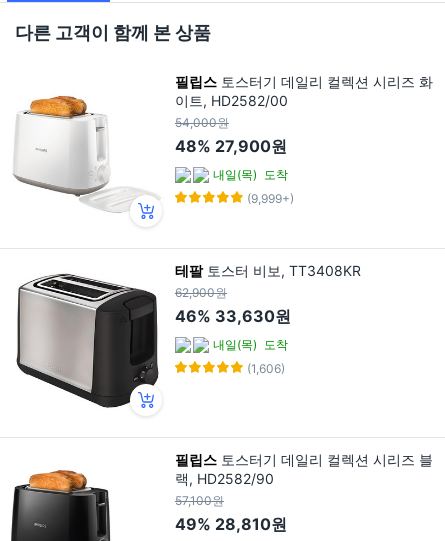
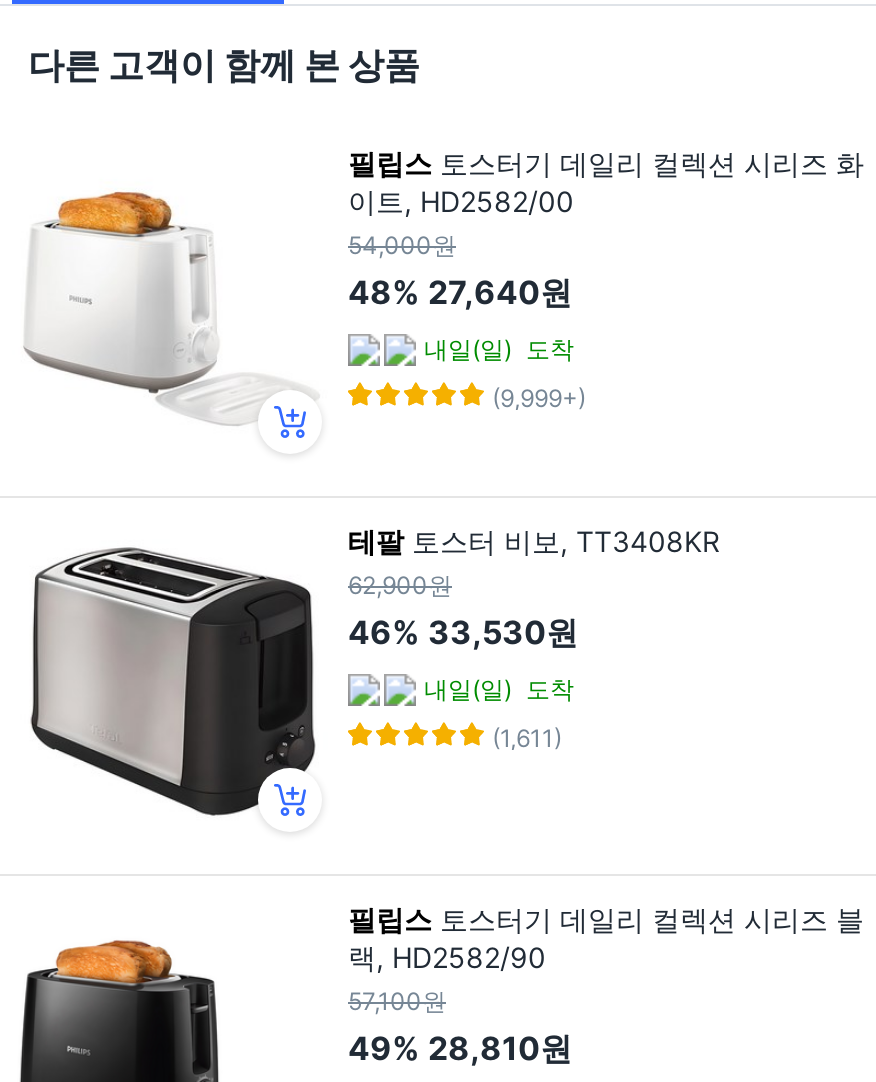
- 48% 27,900원
+ 48% 27,640원

- 내일(목) 도착
+ 내일(일) 도착

- 46% 33,630원
+ 46% 33,530원

- 내일(목) 도착
+ 내일(일) 도착

- (1,606)
+ (1,611)
